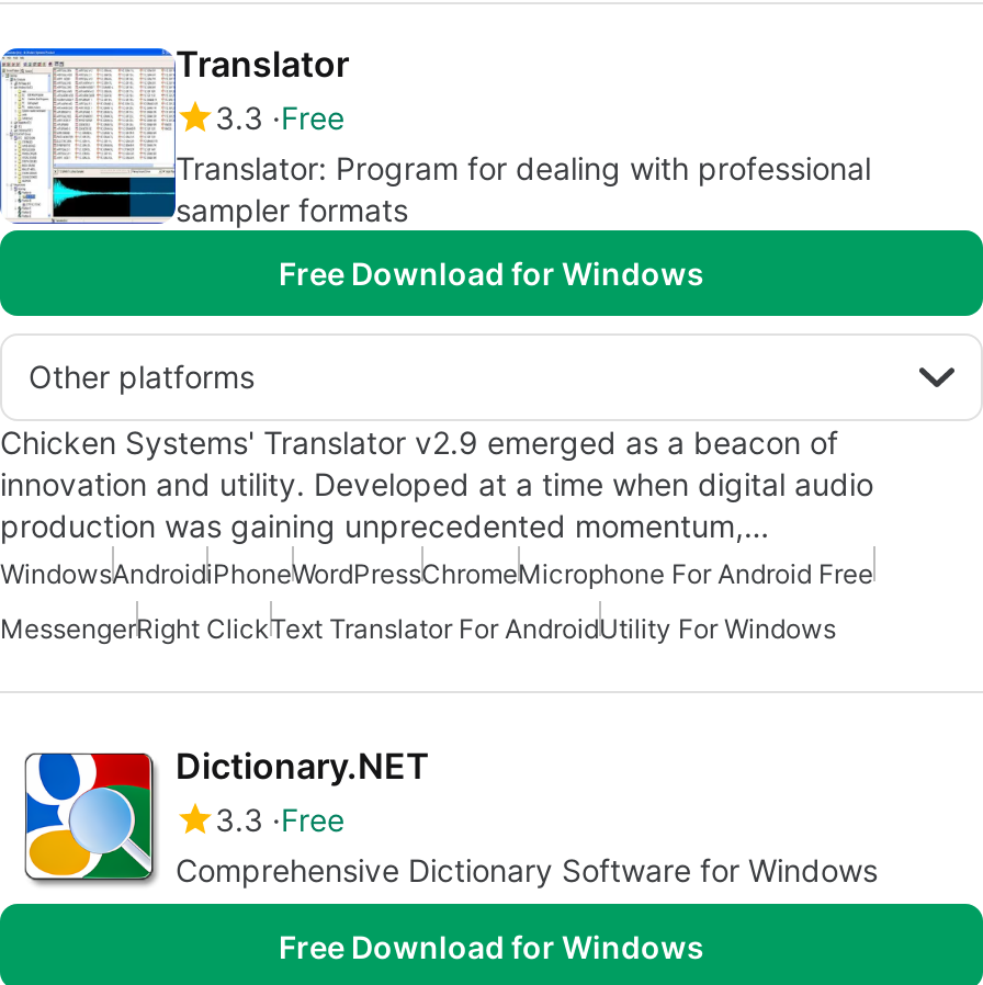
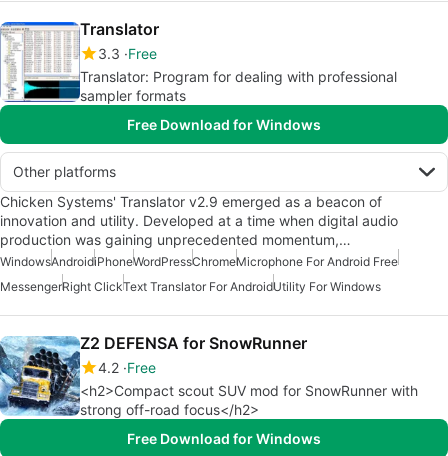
- [image]
- Dictionary.NET
- 3.3 Free
- Comprehensive Dictionary Software for Windows
+ [image]
+ Z2 DEFENSA for SnowRunner
+ 4.2 Free
+ <h2>Compact scout SUV mod for SnowRunner with
+ strong off-road focus</h2>
